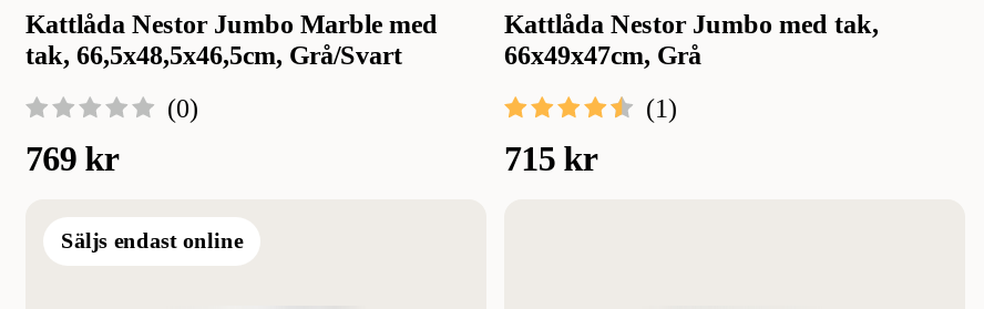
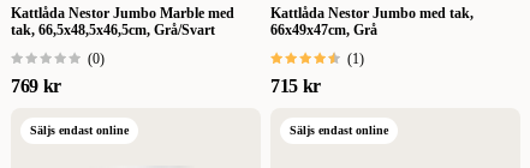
+ Säljs endast online
